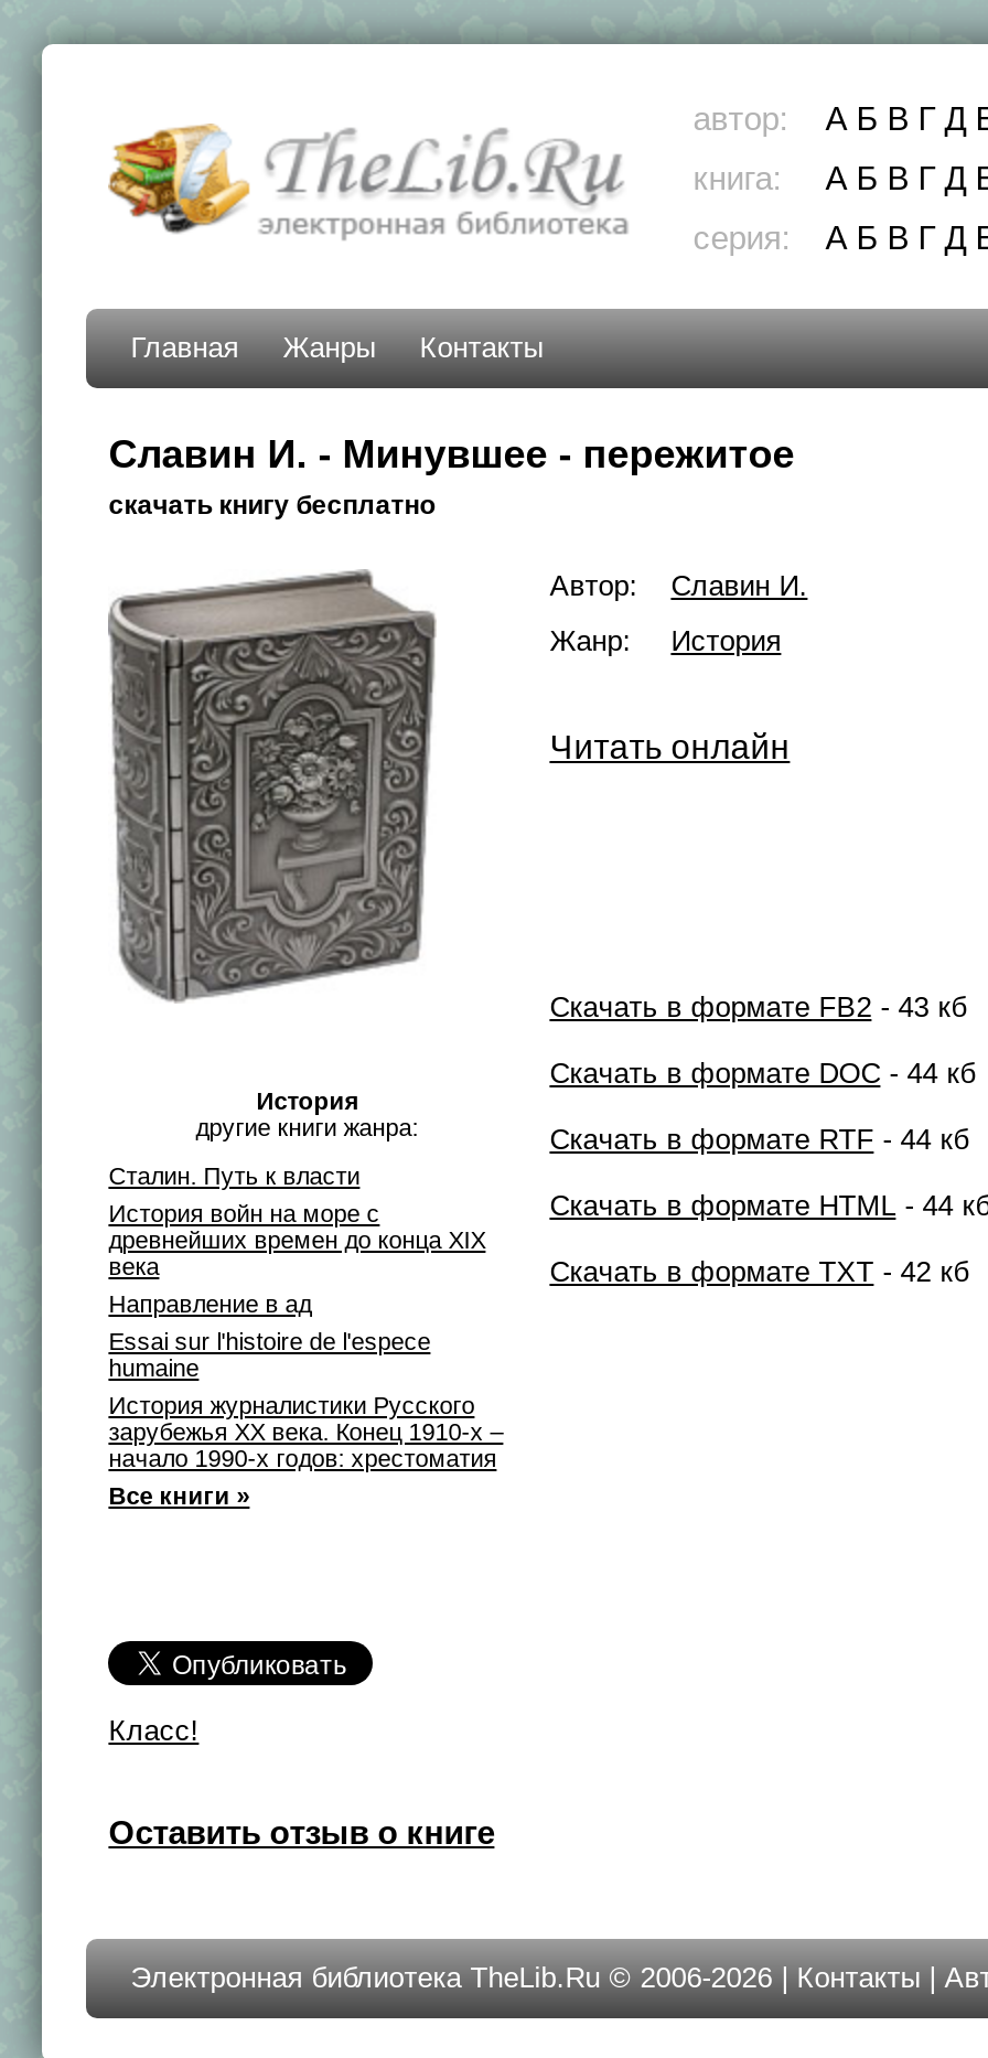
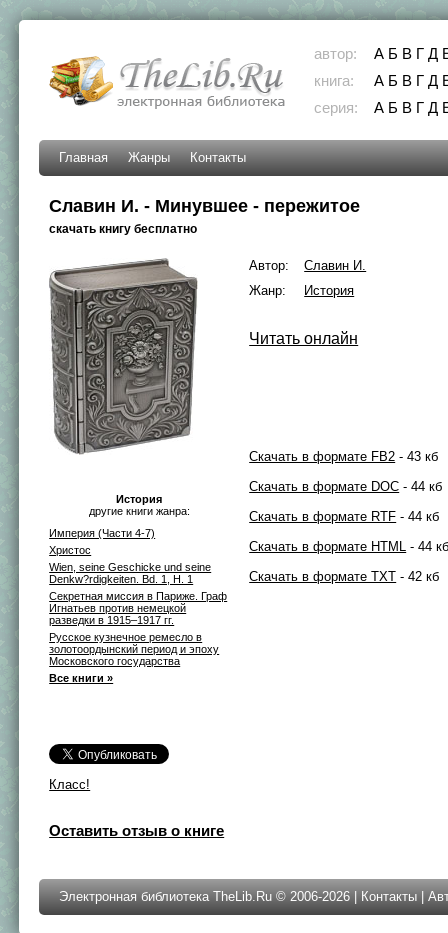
- Сталин. Путь к власти
- История войн на море с
- древнейших времен до конца XIX
- века
- Направление в ад
- Essai sur l'histoire de l'espece
- humaine
- История журналистики Русского
- зарубежья ХХ века. Конец 1910-х –
- начало 1990-х годов: хрестоматия
+ Империя (Части 4-7)
+ Христос
+ Wien, seine Geschicke und seine
+ Denkw?rdigkeiten. Bd. 1, H. 1
+ Секретная миссия в Париже. Граф
+ Игнатьев против немецкой
+ разведки в 1915–1917 гг.
+ Русское кузнечное ремесло в
+ золотоордынский период и эпоху
+ Московского государства
